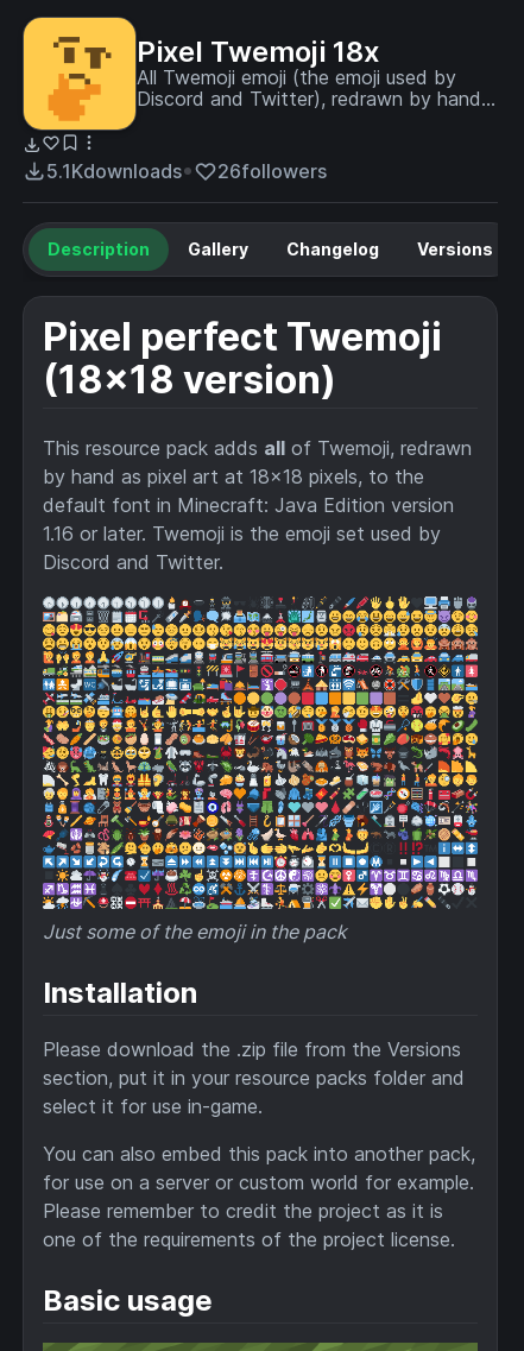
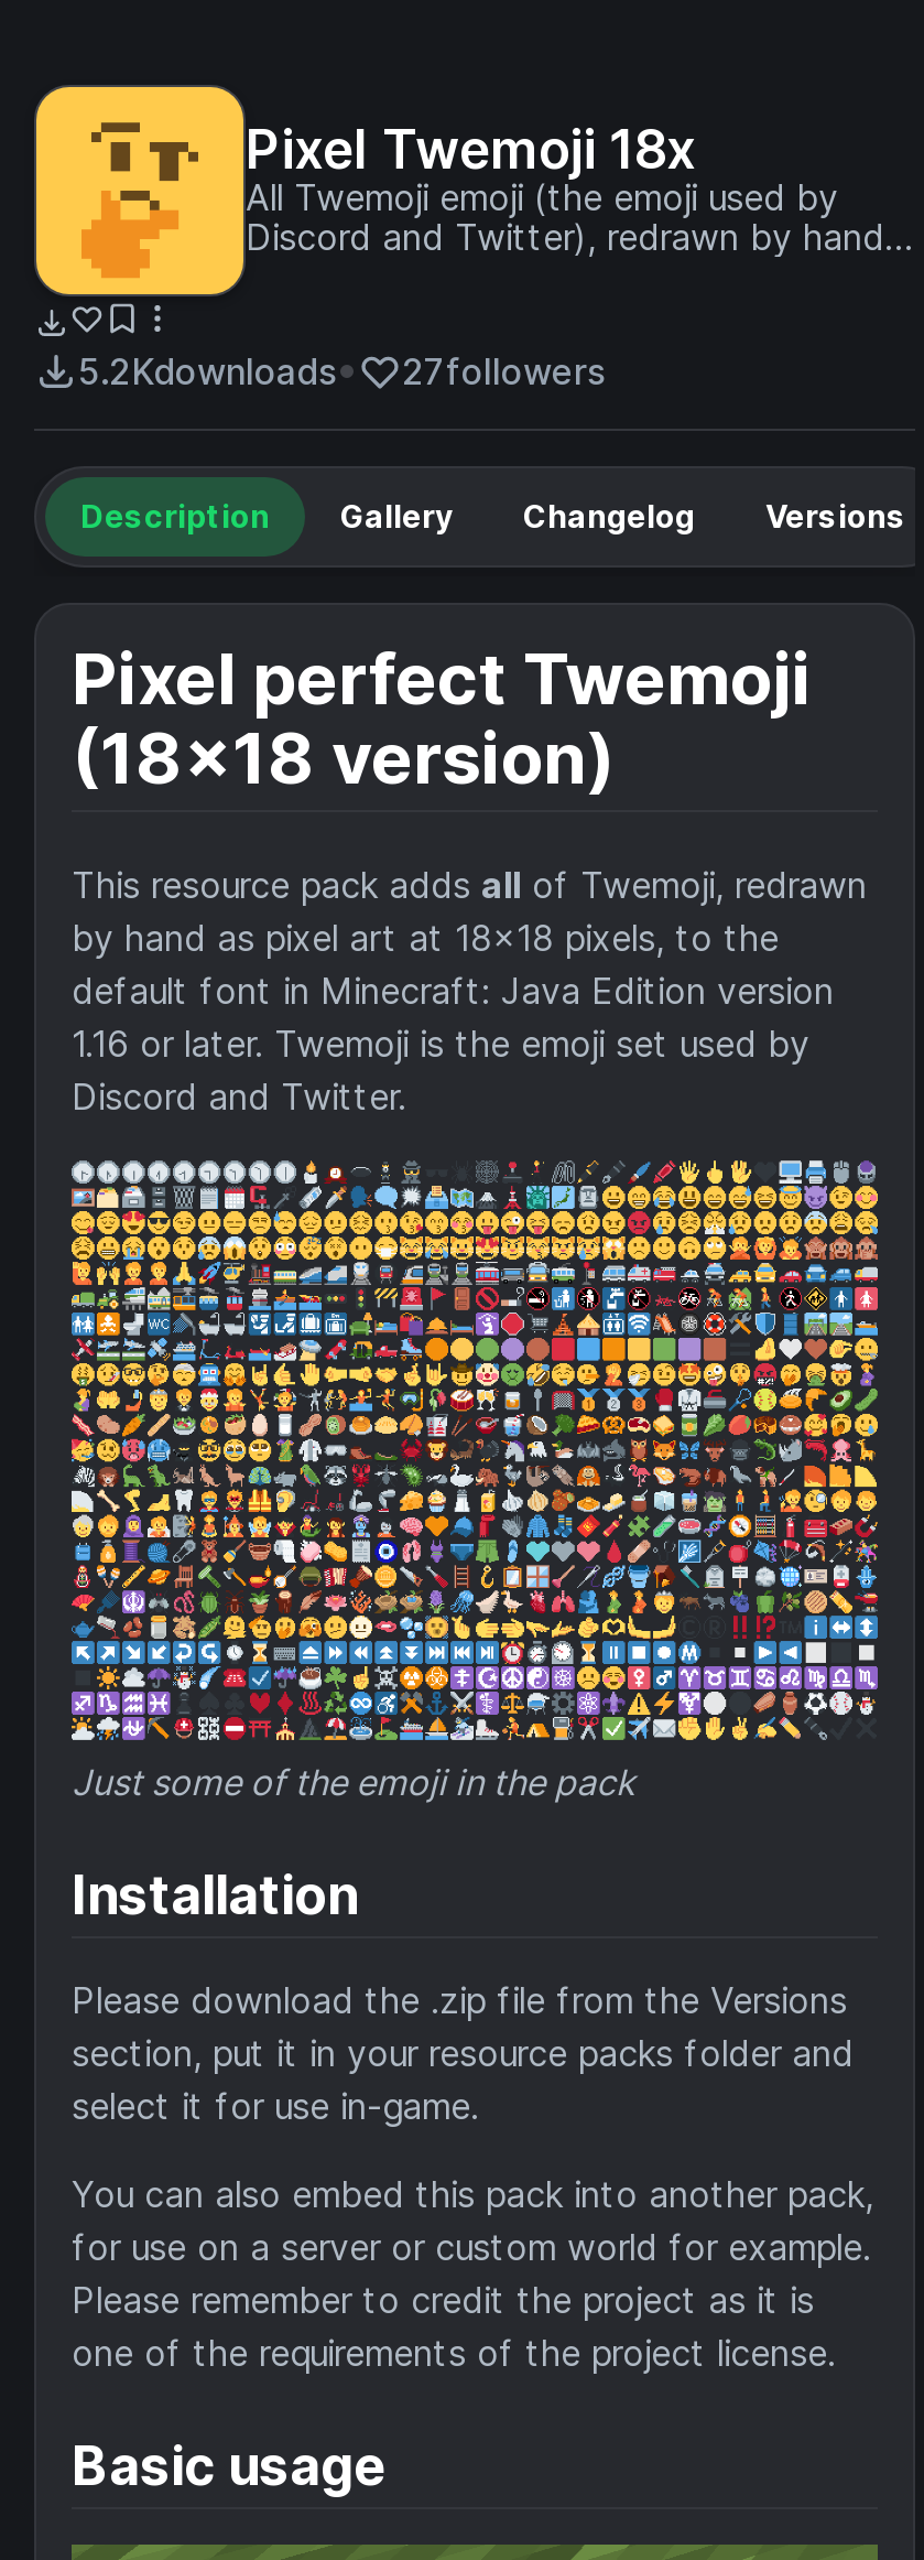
- 5.1Kdownloads
+ 5.2Kdownloads

- 26followers
+ 27followers
